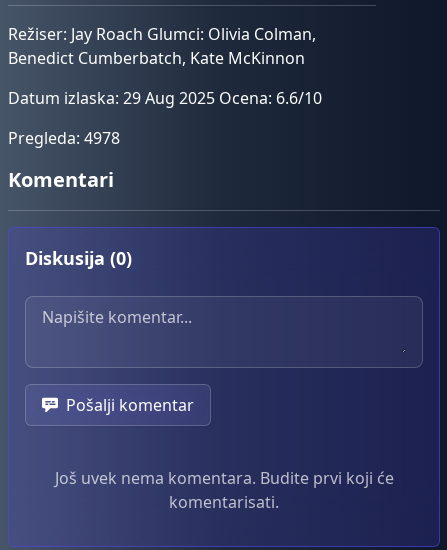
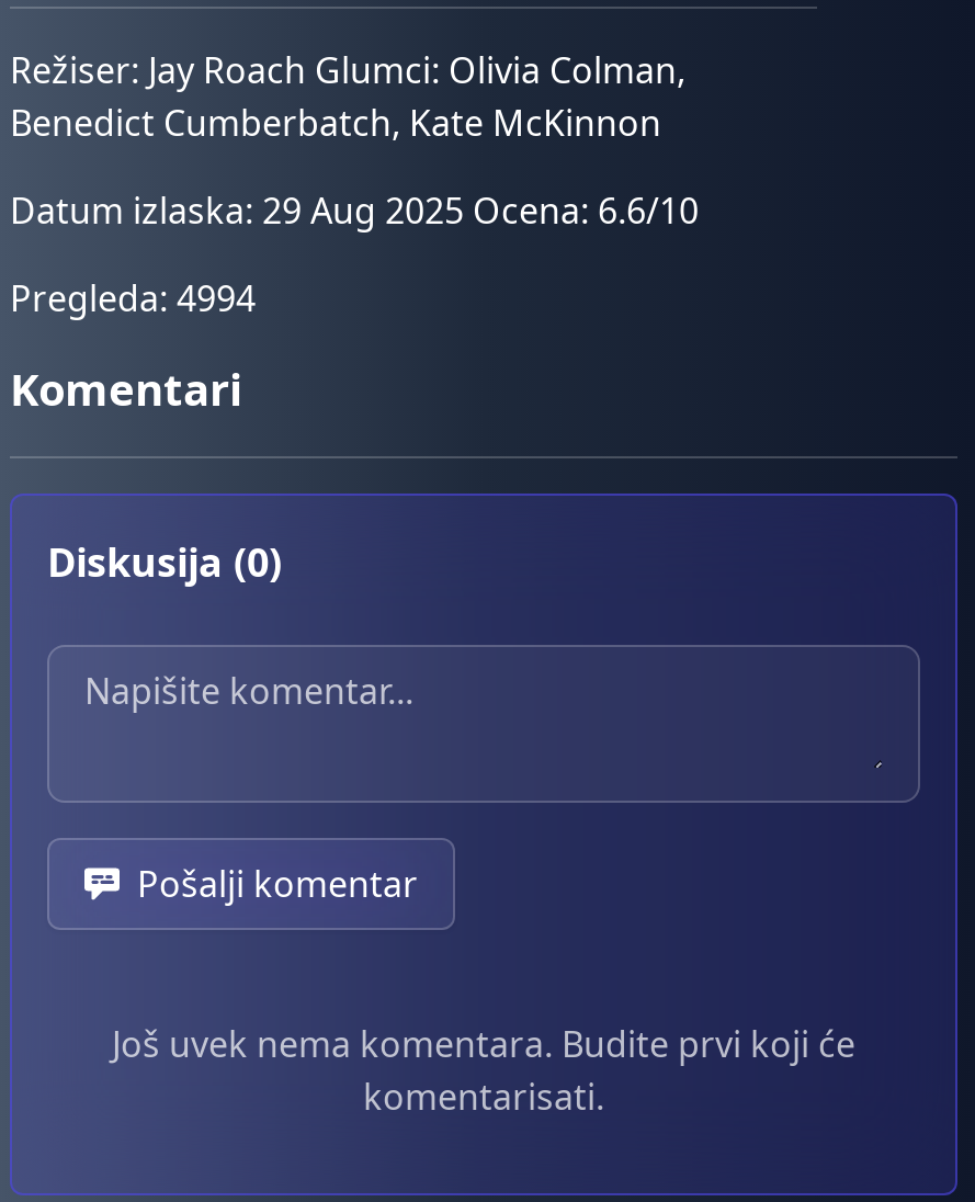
- Pregleda: 4978
+ Pregleda: 4994
